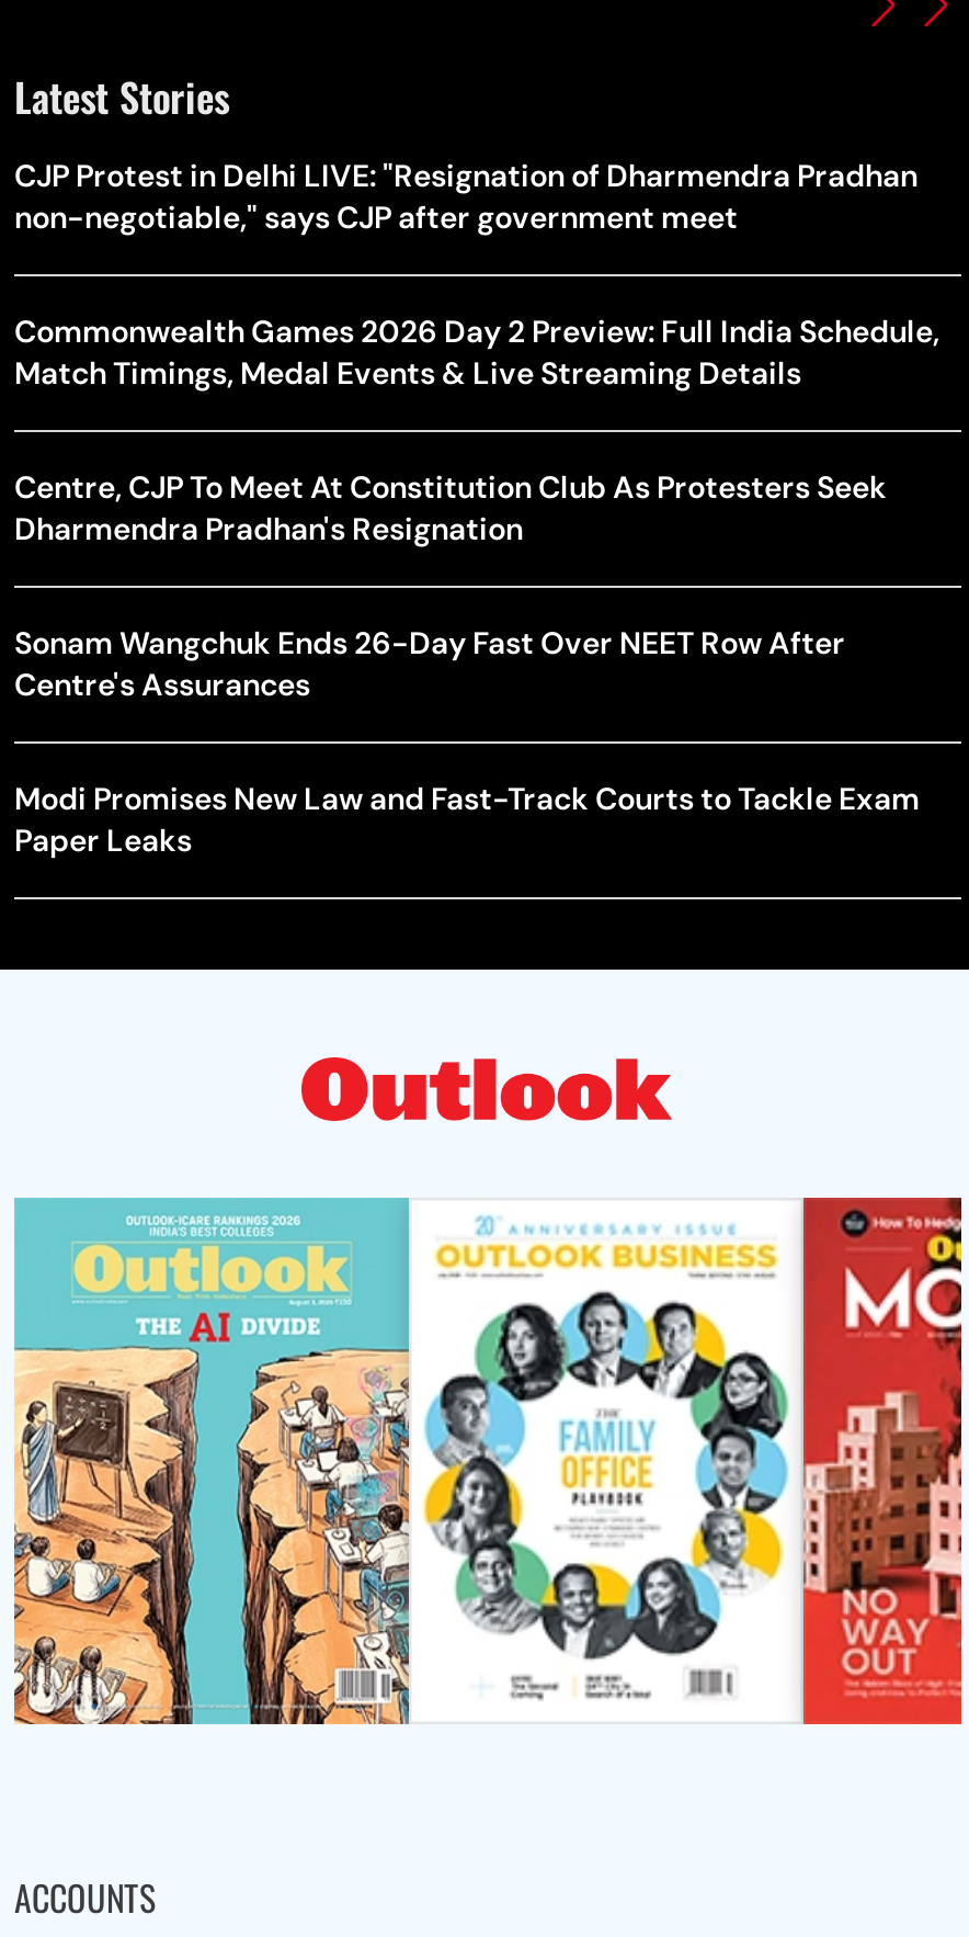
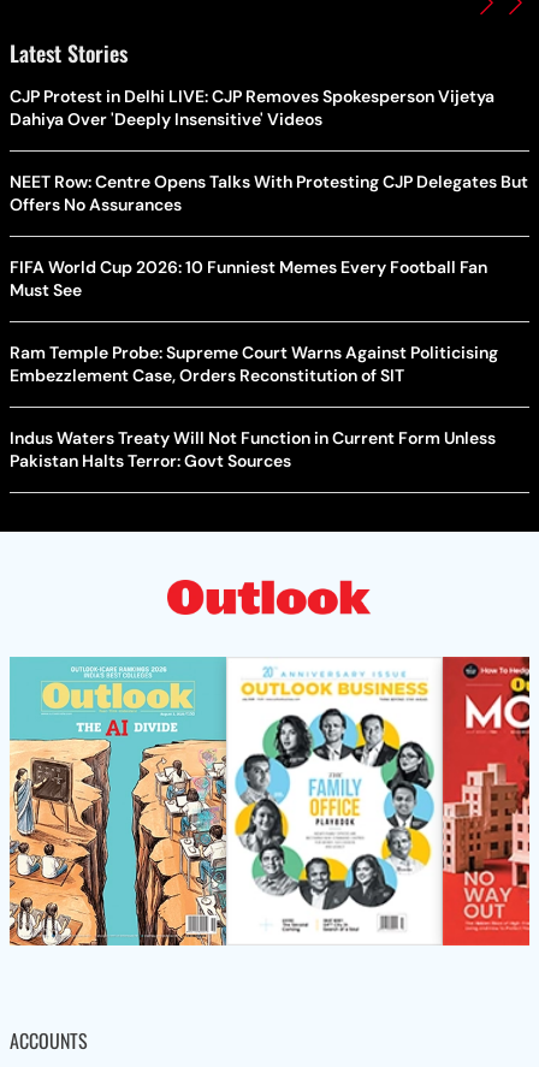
- CJP Protest in Delhi LIVE: "Resignation of Dharmendra Pradhan
- non-negotiable," says CJP after government meet
+ CJP Protest in Delhi LIVE: CJP Removes Spokesperson Vijetya
+ Dahiya Over 'Deeply Insensitive' Videos

- Commonwealth Games 2026 Day 2 Preview: Full India Schedule,
- Match Timings, Medal Events & Live Streaming Details
+ NEET Row: Centre Opens Talks With Protesting CJP Delegates But
+ Offers No Assurances

- Centre, CJP To Meet At Constitution Club As Protesters Seek
- Dharmendra Pradhan's Resignation
+ FIFA World Cup 2026: 10 Funniest Memes Every Football Fan
+ Must See

- Sonam Wangchuk Ends 26-Day Fast Over NEET Row After
- Centre's Assurances
+ Ram Temple Probe: Supreme Court Warns Against Politicising
+ Embezzlement Case, Orders Reconstitution of SIT

- Modi Promises New Law and Fast-Track Courts to Tackle Exam
- Paper Leaks
+ Indus Waters Treaty Will Not Function in Current Form Unless
+ Pakistan Halts Terror: Govt Sources
